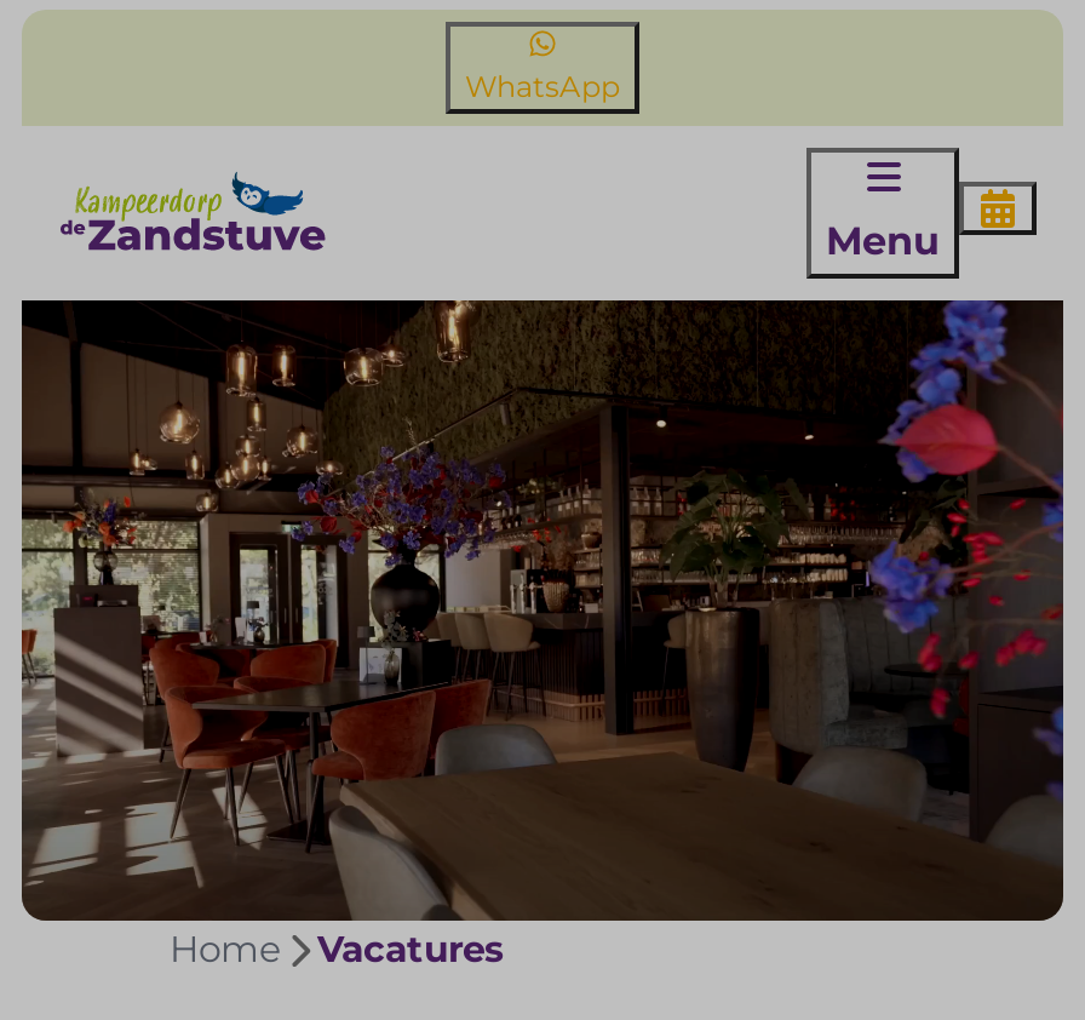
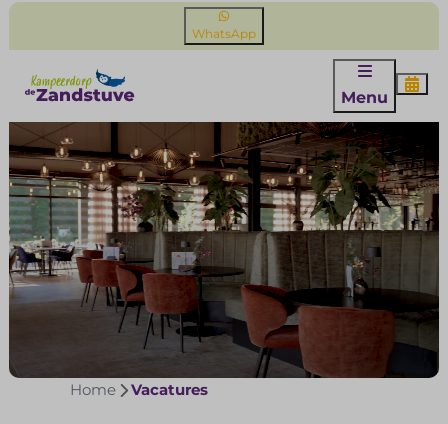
- [image]
+ [image]
